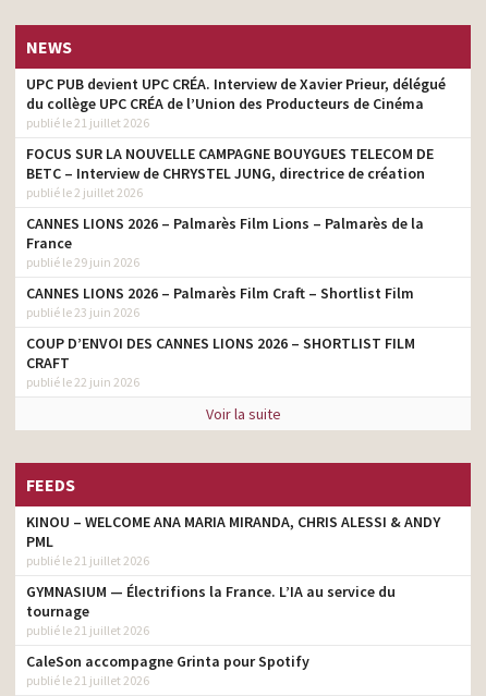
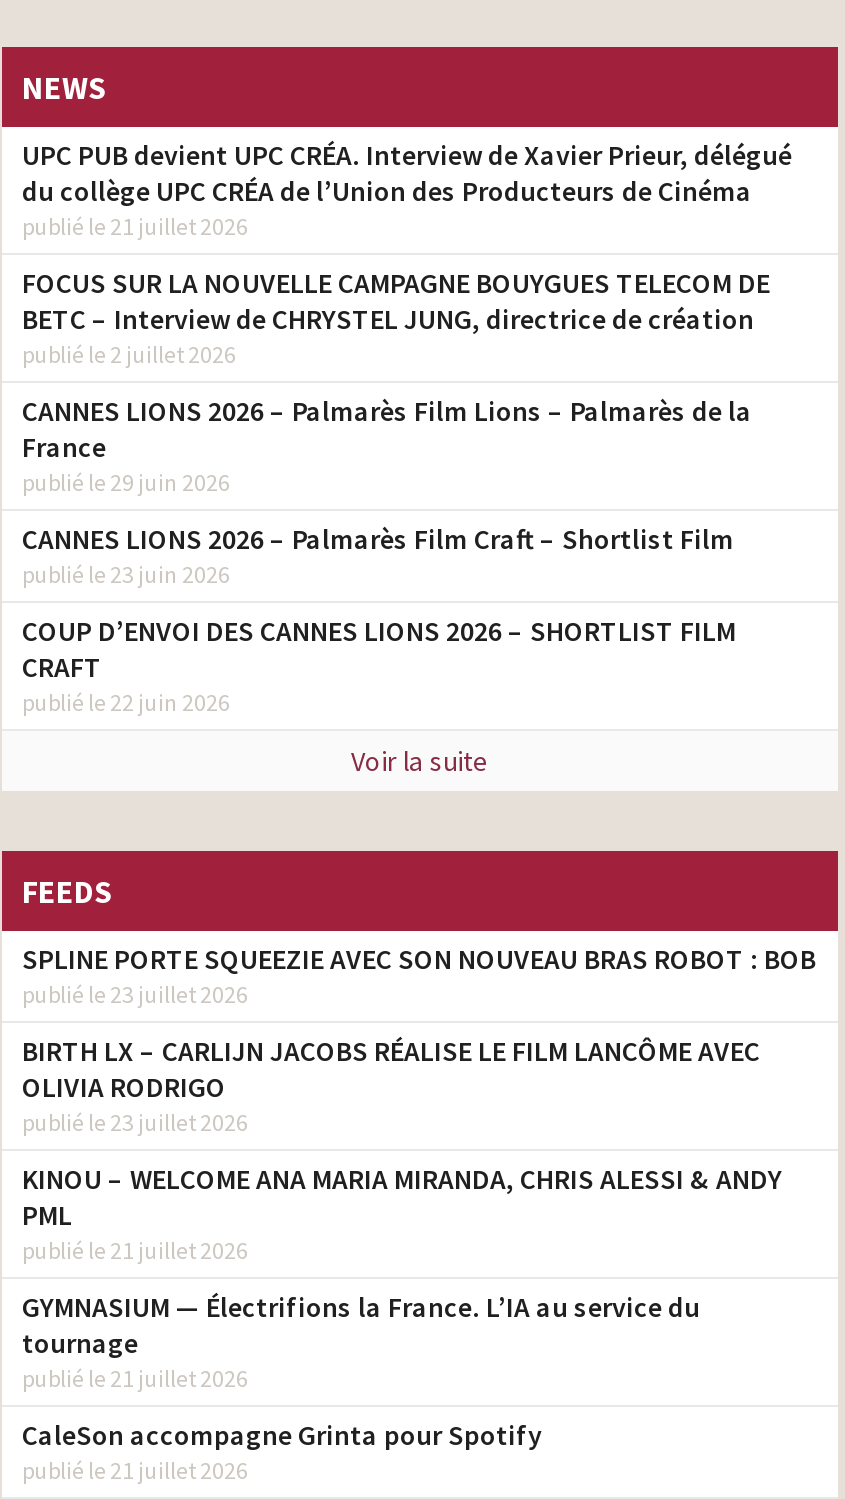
+ SPLINE PORTE SQUEEZIE AVEC SON NOUVEAU BRAS ROBOT : BOB
+ publié le 23 juillet 2026
+ BIRTH LX – CARLIJN JACOBS RÉALISE LE FILM LANCÔME AVEC
+ OLIVIA RODRIGO
+ publié le 23 juillet 2026
